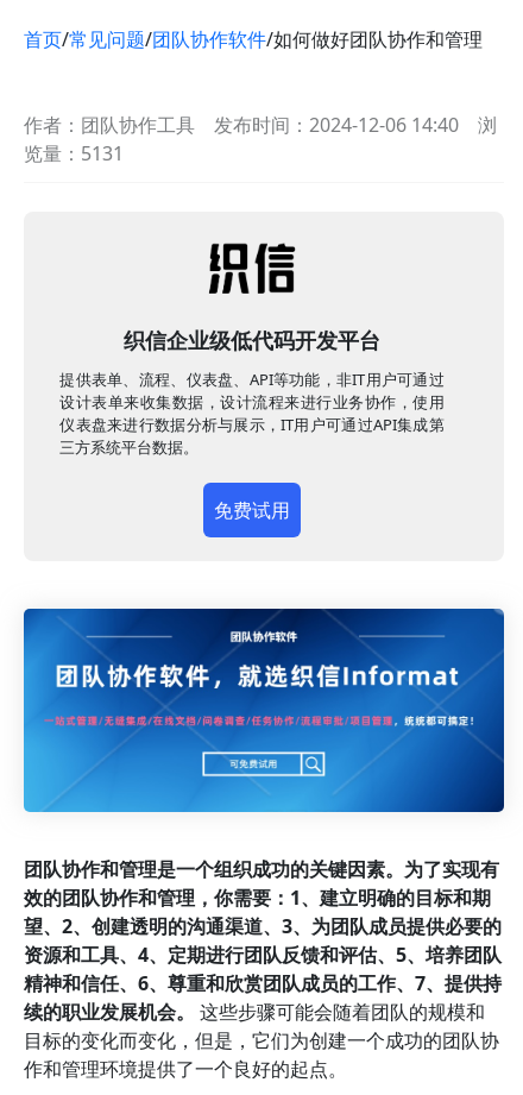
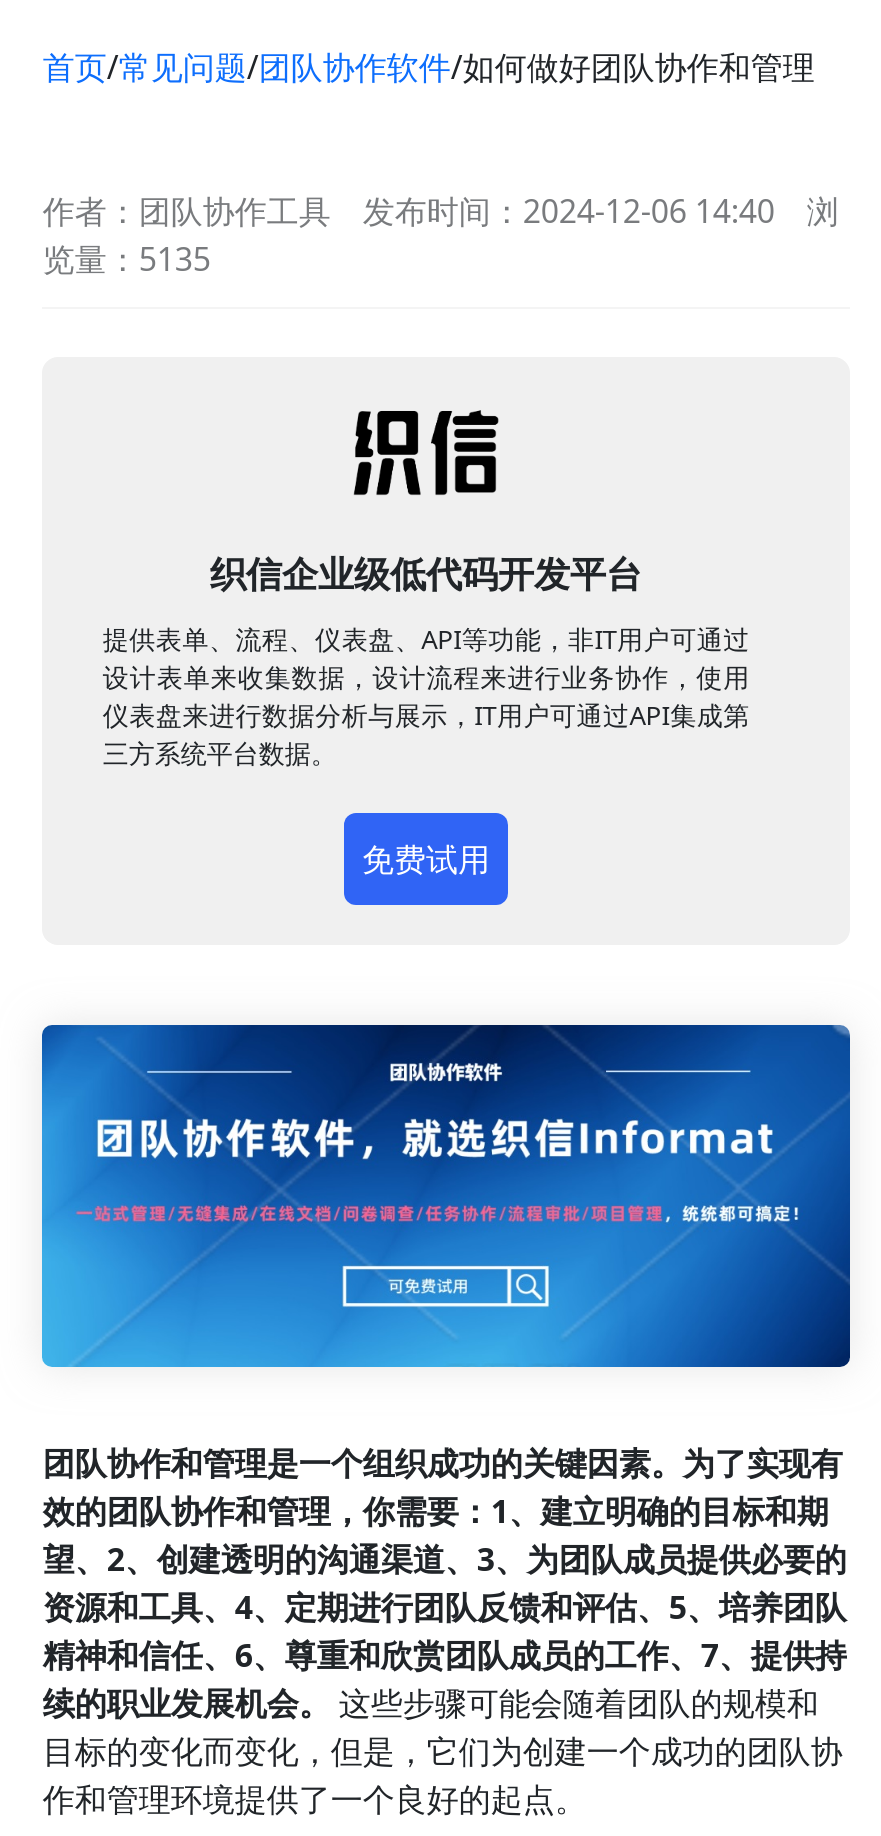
- 览量：5131
+ 览量：5135
